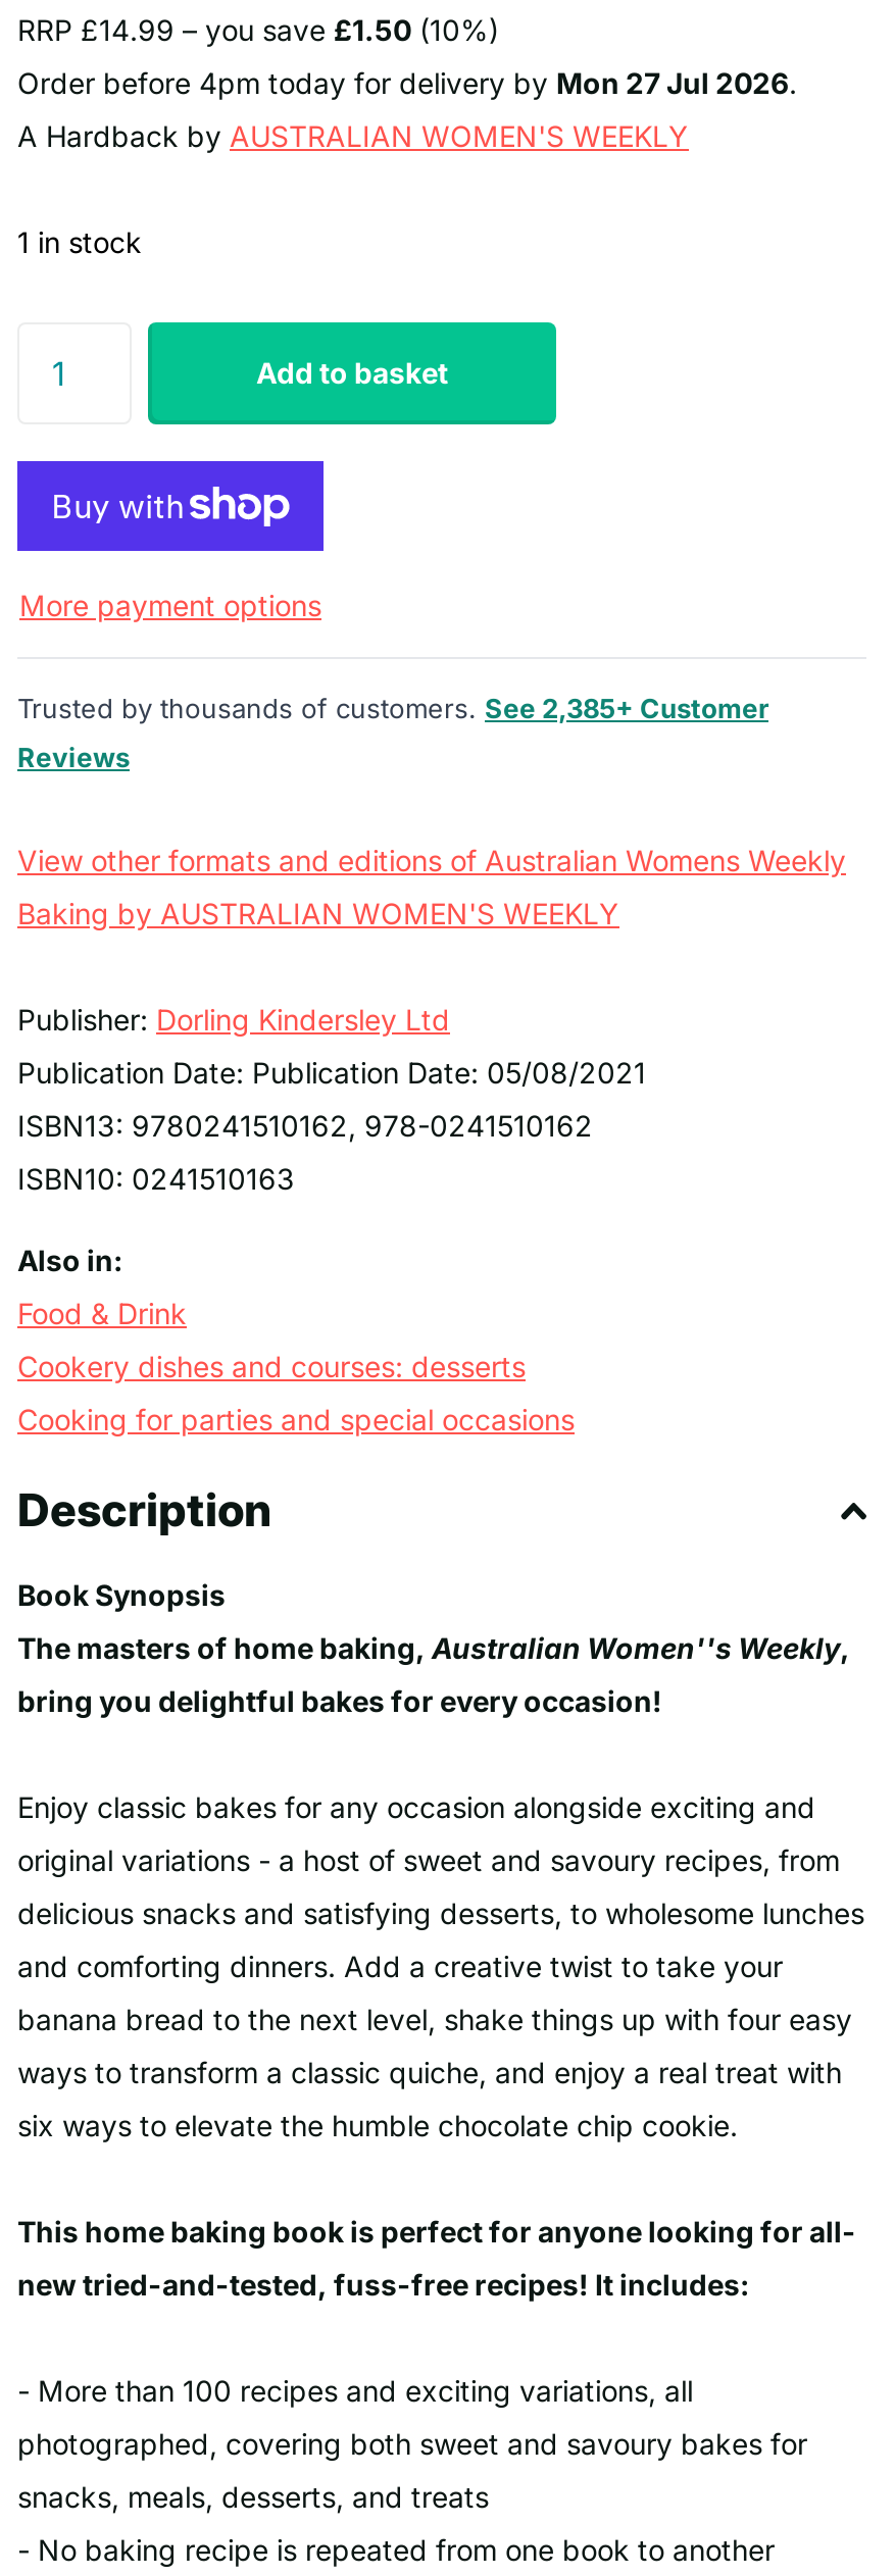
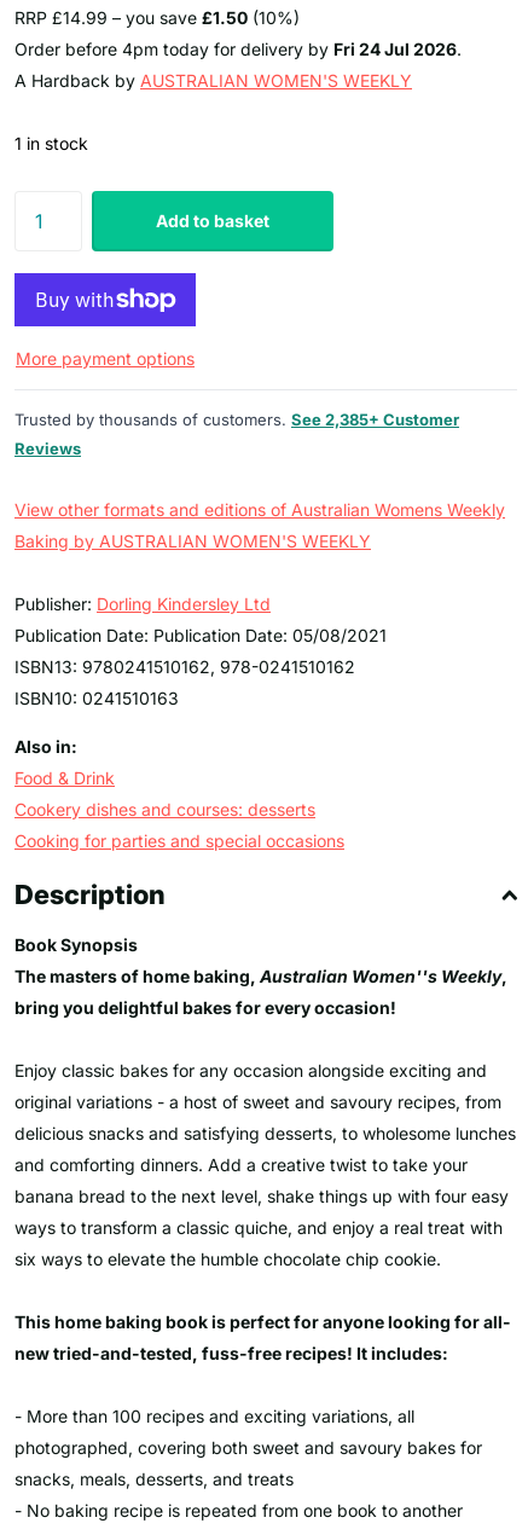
- Order before 4pm today for delivery by Mon 27 Jul 2026.
+ Order before 4pm today for delivery by Fri 24 Jul 2026.
